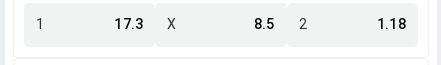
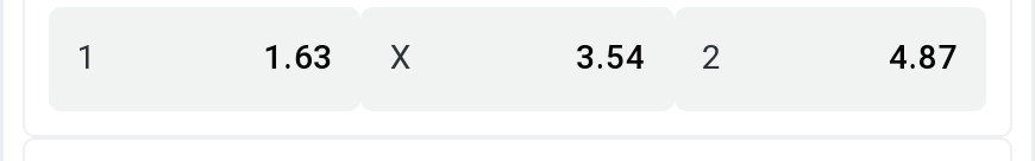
- 17.3 X
+ 1.63 X

- 8.5 2
+ 3.54 2

- 1.18
+ 4.87
